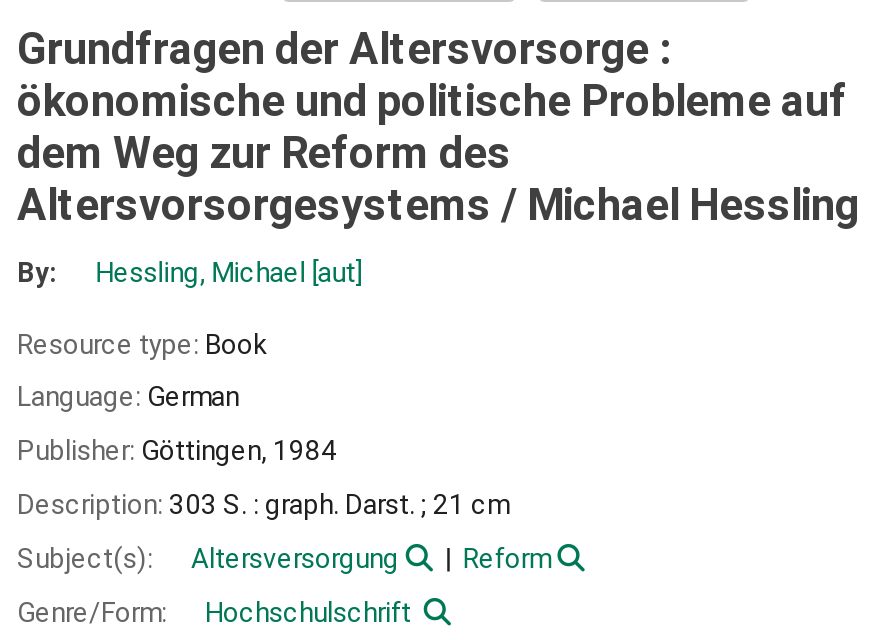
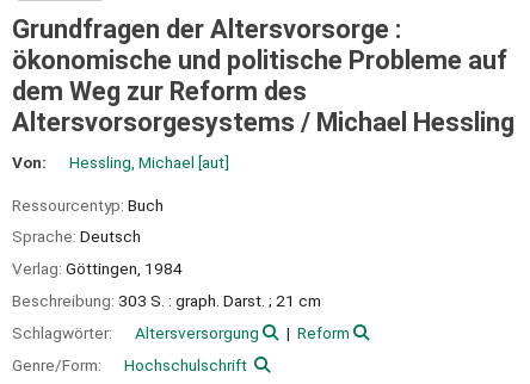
- By:
+ Von:

- Resource type: Book
+ Ressourcentyp: Buch

- Language: German
+ Sprache: Deutsch

- Publisher: Göttingen, 1984
+ Verlag: Göttingen, 1984

- Description: 303 S. : graph. Darst. ; 21 cm
+ Beschreibung: 303 S. : graph. Darst. ; 21 cm

- Subject(s):
+ Schlagwörter:
